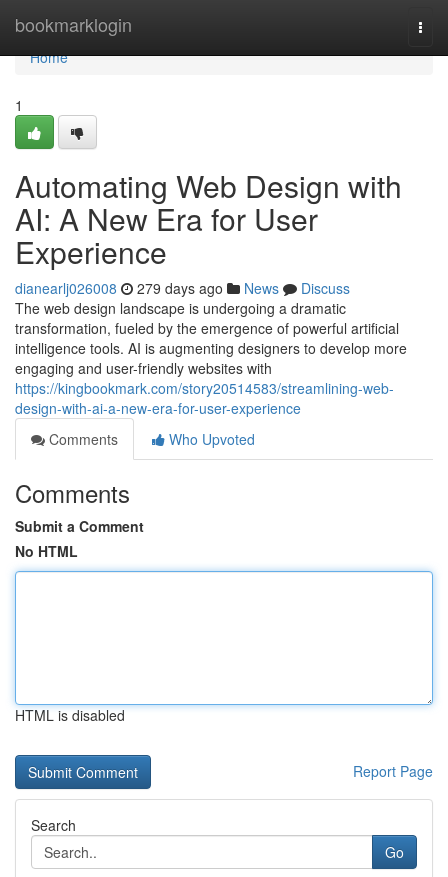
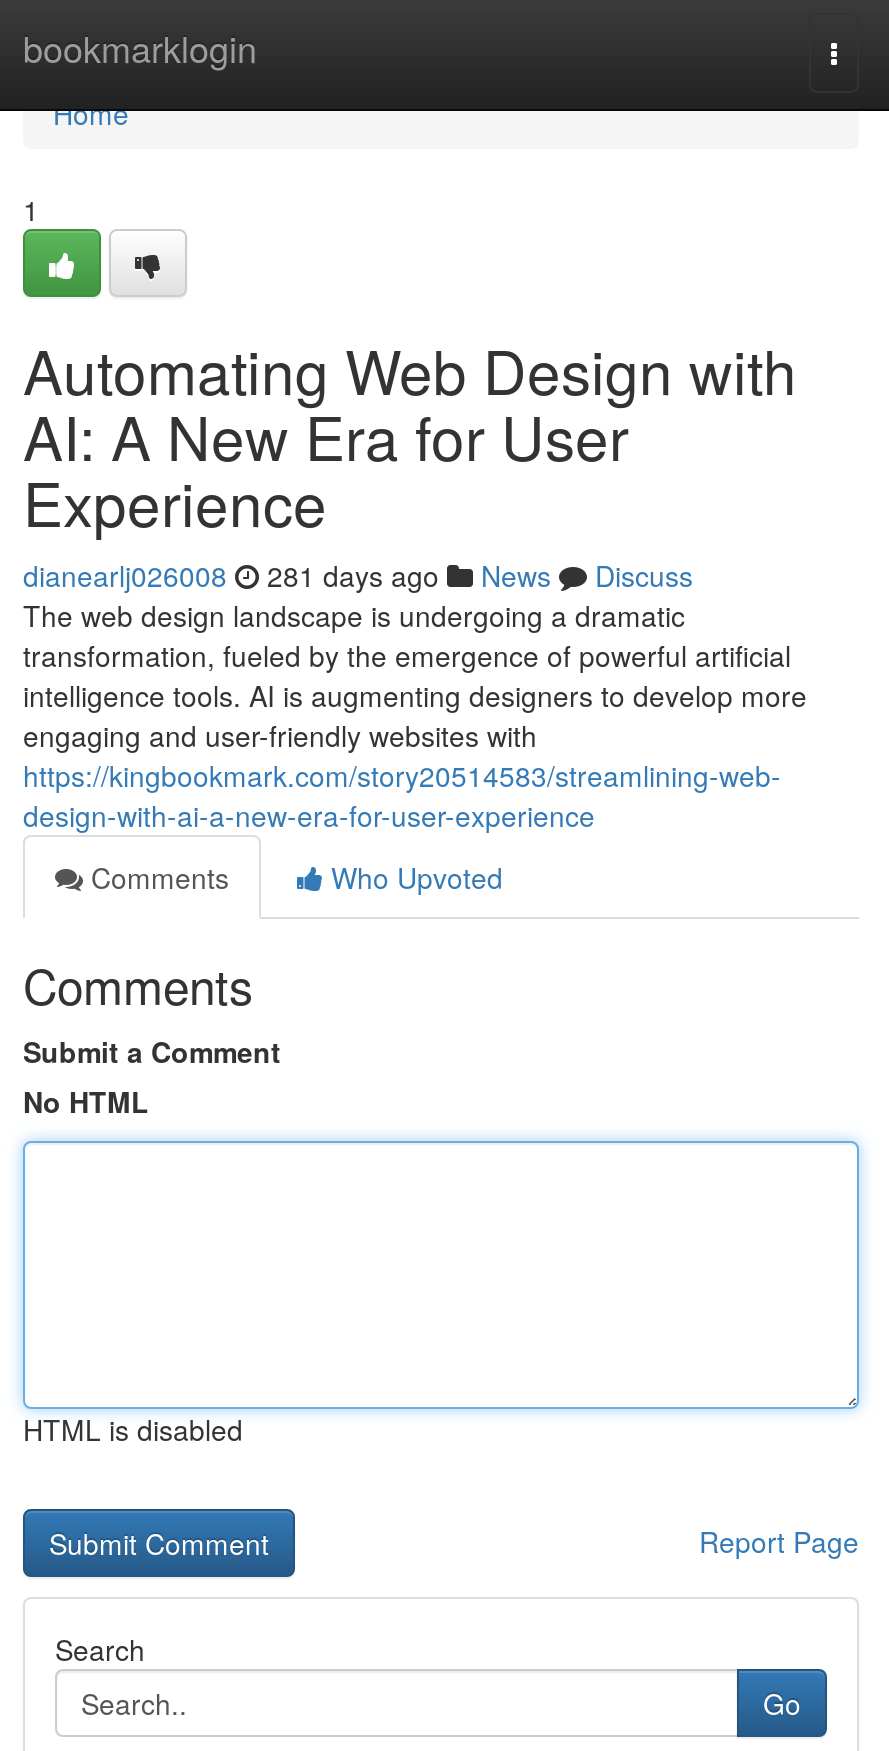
- dianearlj026008 279 days ago News Discuss
+ dianearlj026008 281 days ago News Discuss
